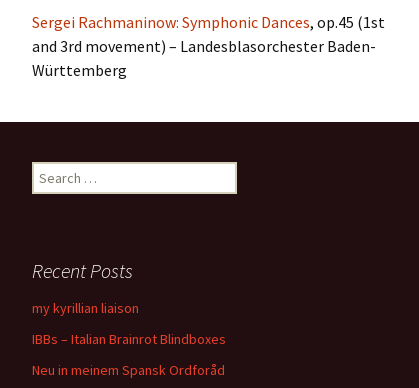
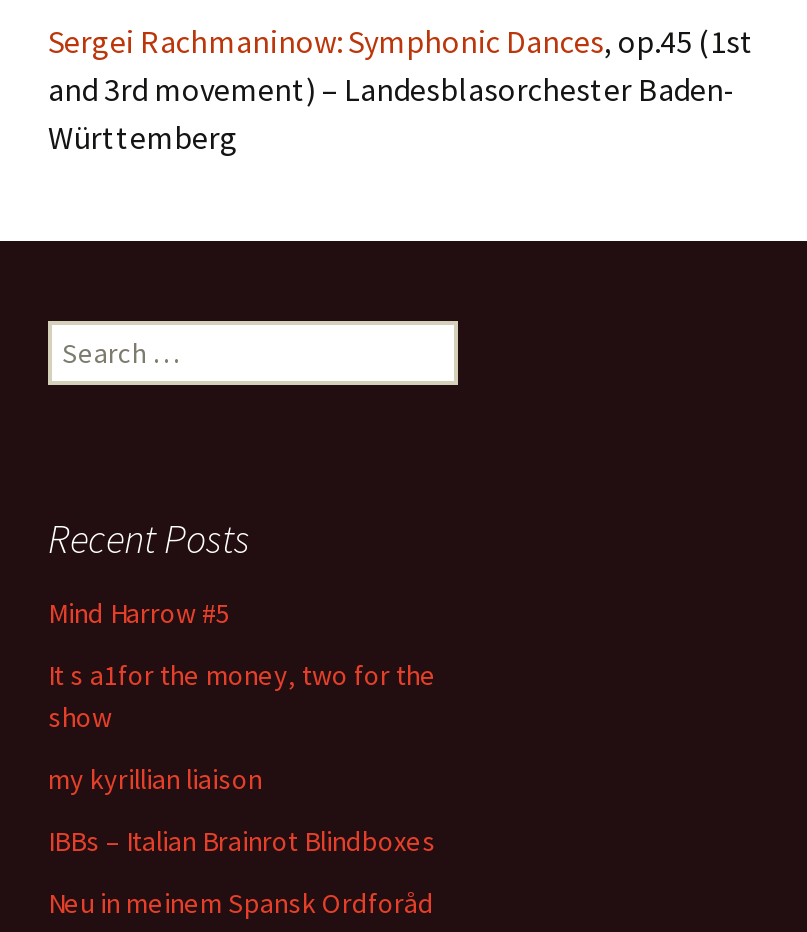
+ Mind Harrow #5
+ It s a1for the money, two for the
+ show
